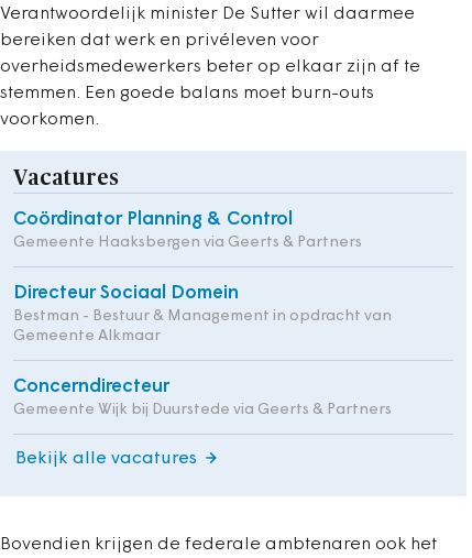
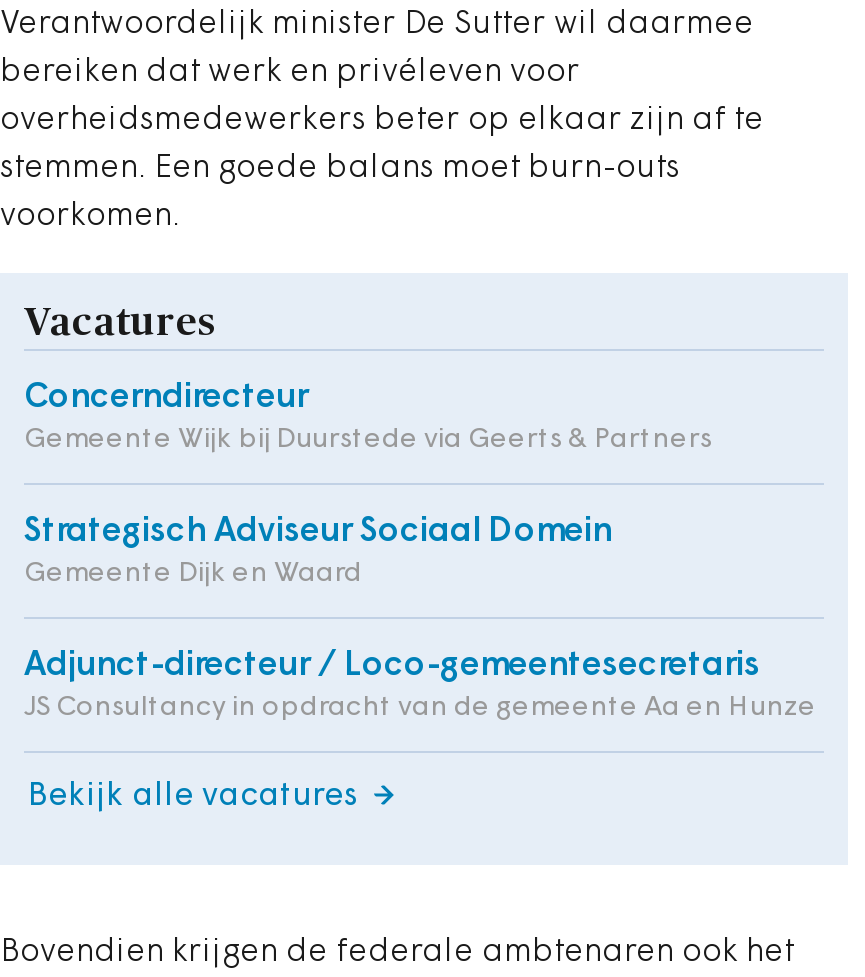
- Coördinator Planning & Control
- Gemeente Haaksbergen via Geerts & Partners
- Directeur Sociaal Domein
- Bestman - Bestuur & Management in opdracht van
- Gemeente Alkmaar

moved up: Concerndirecteur | Gemeente Wijk bij Duurstede via Geerts & Partners

+ Strategisch Adviseur Sociaal Domein
+ Gemeente Dijk en Waard
+ Adjunct-directeur / Loco-gemeentesecretaris
+ JS Consultancy in opdracht van de gemeente Aa en Hunze
